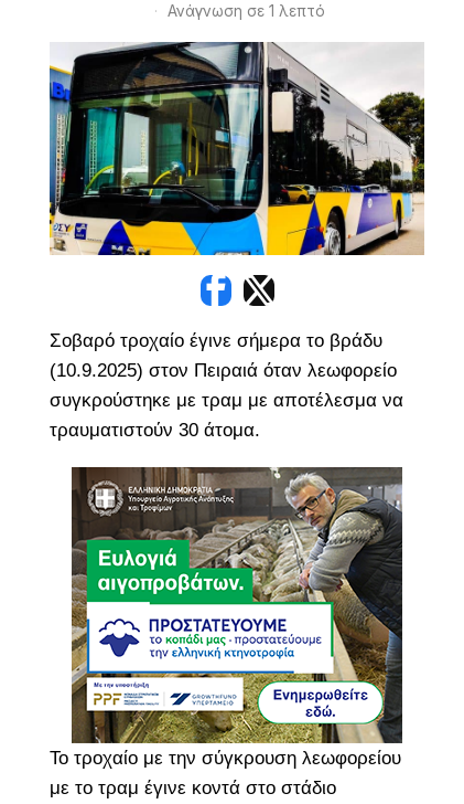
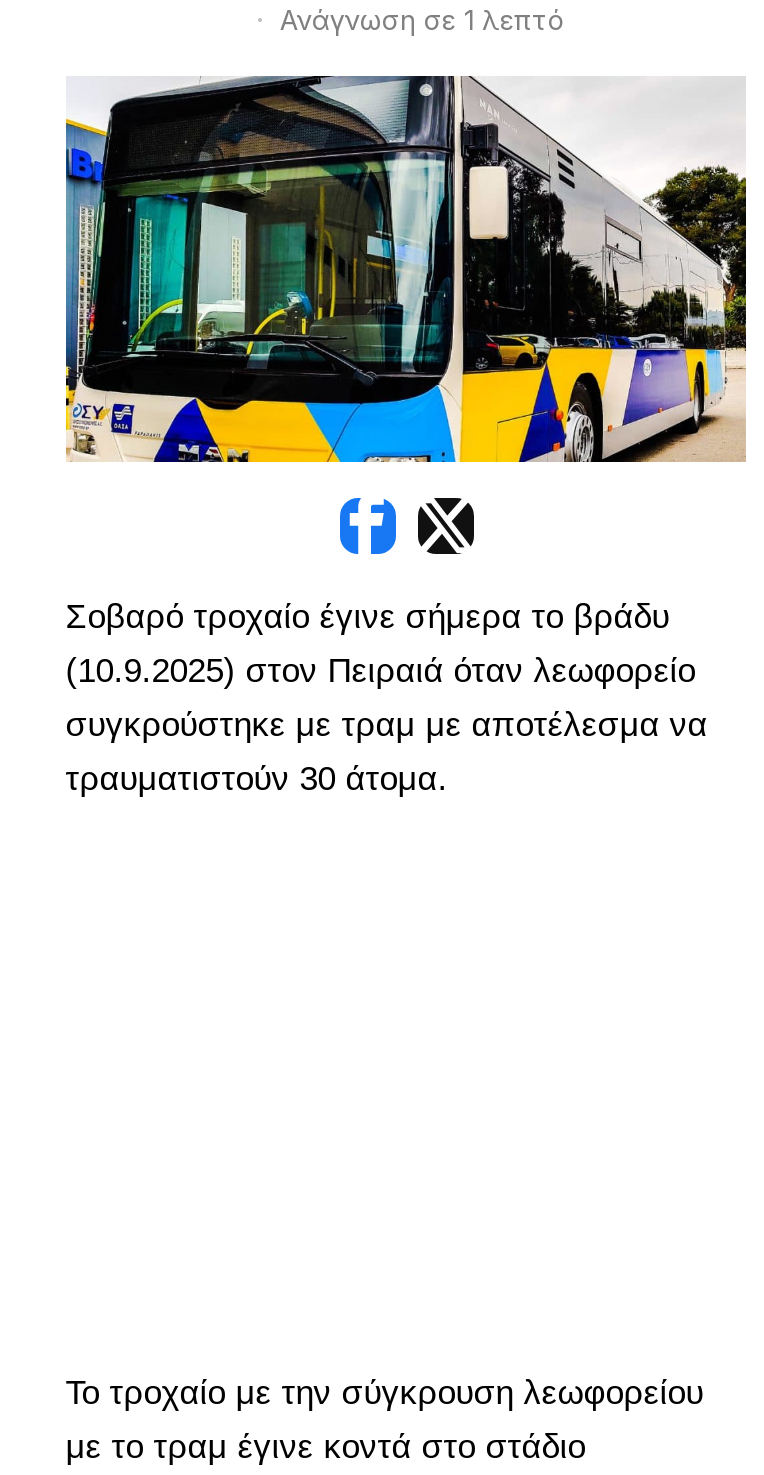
- [image]
